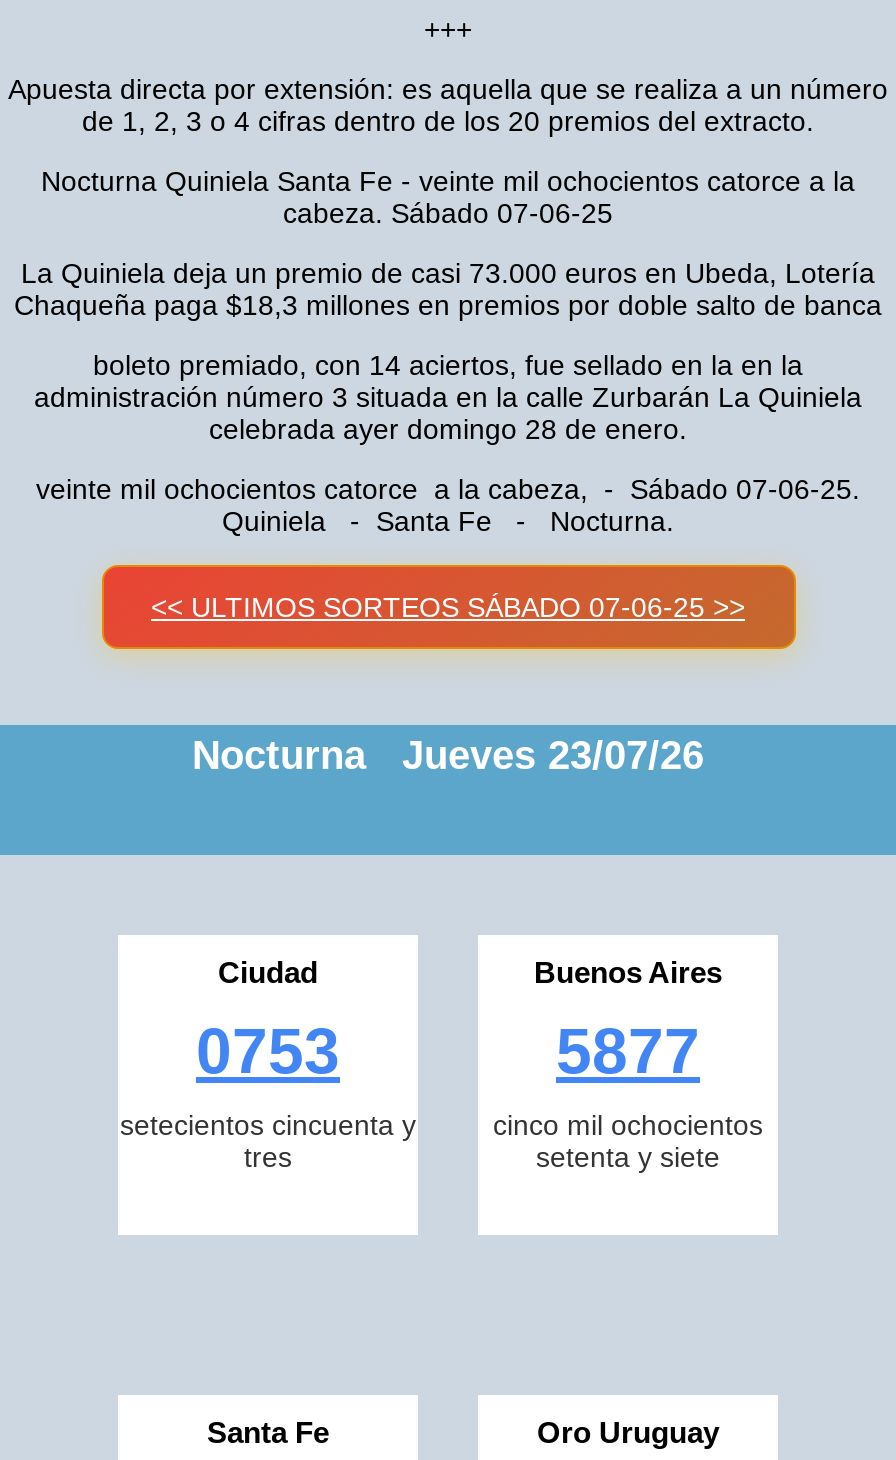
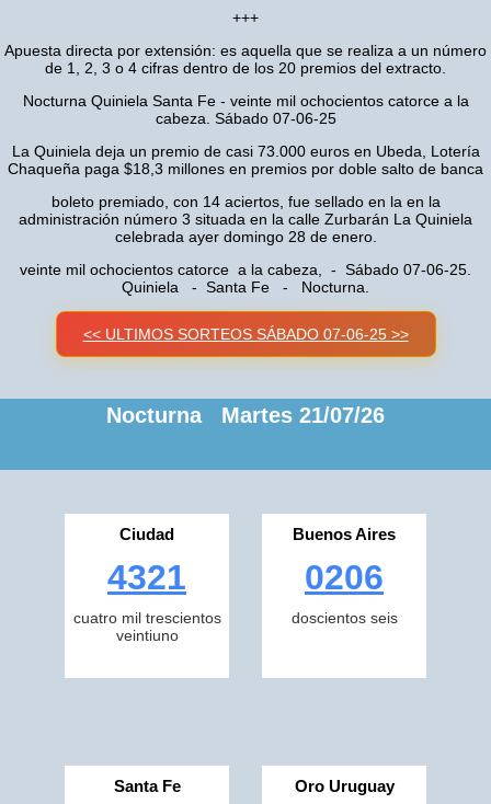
- Nocturna Jueves 23/07/26
+ Nocturna Martes 21/07/26

- 0753
- setecientos cincuenta y
- tres
+ 4321
+ cuatro mil trescientos
+ veintiuno

- 5877
- cinco mil ochocientos
- setenta y siete
+ 0206
+ doscientos seis
